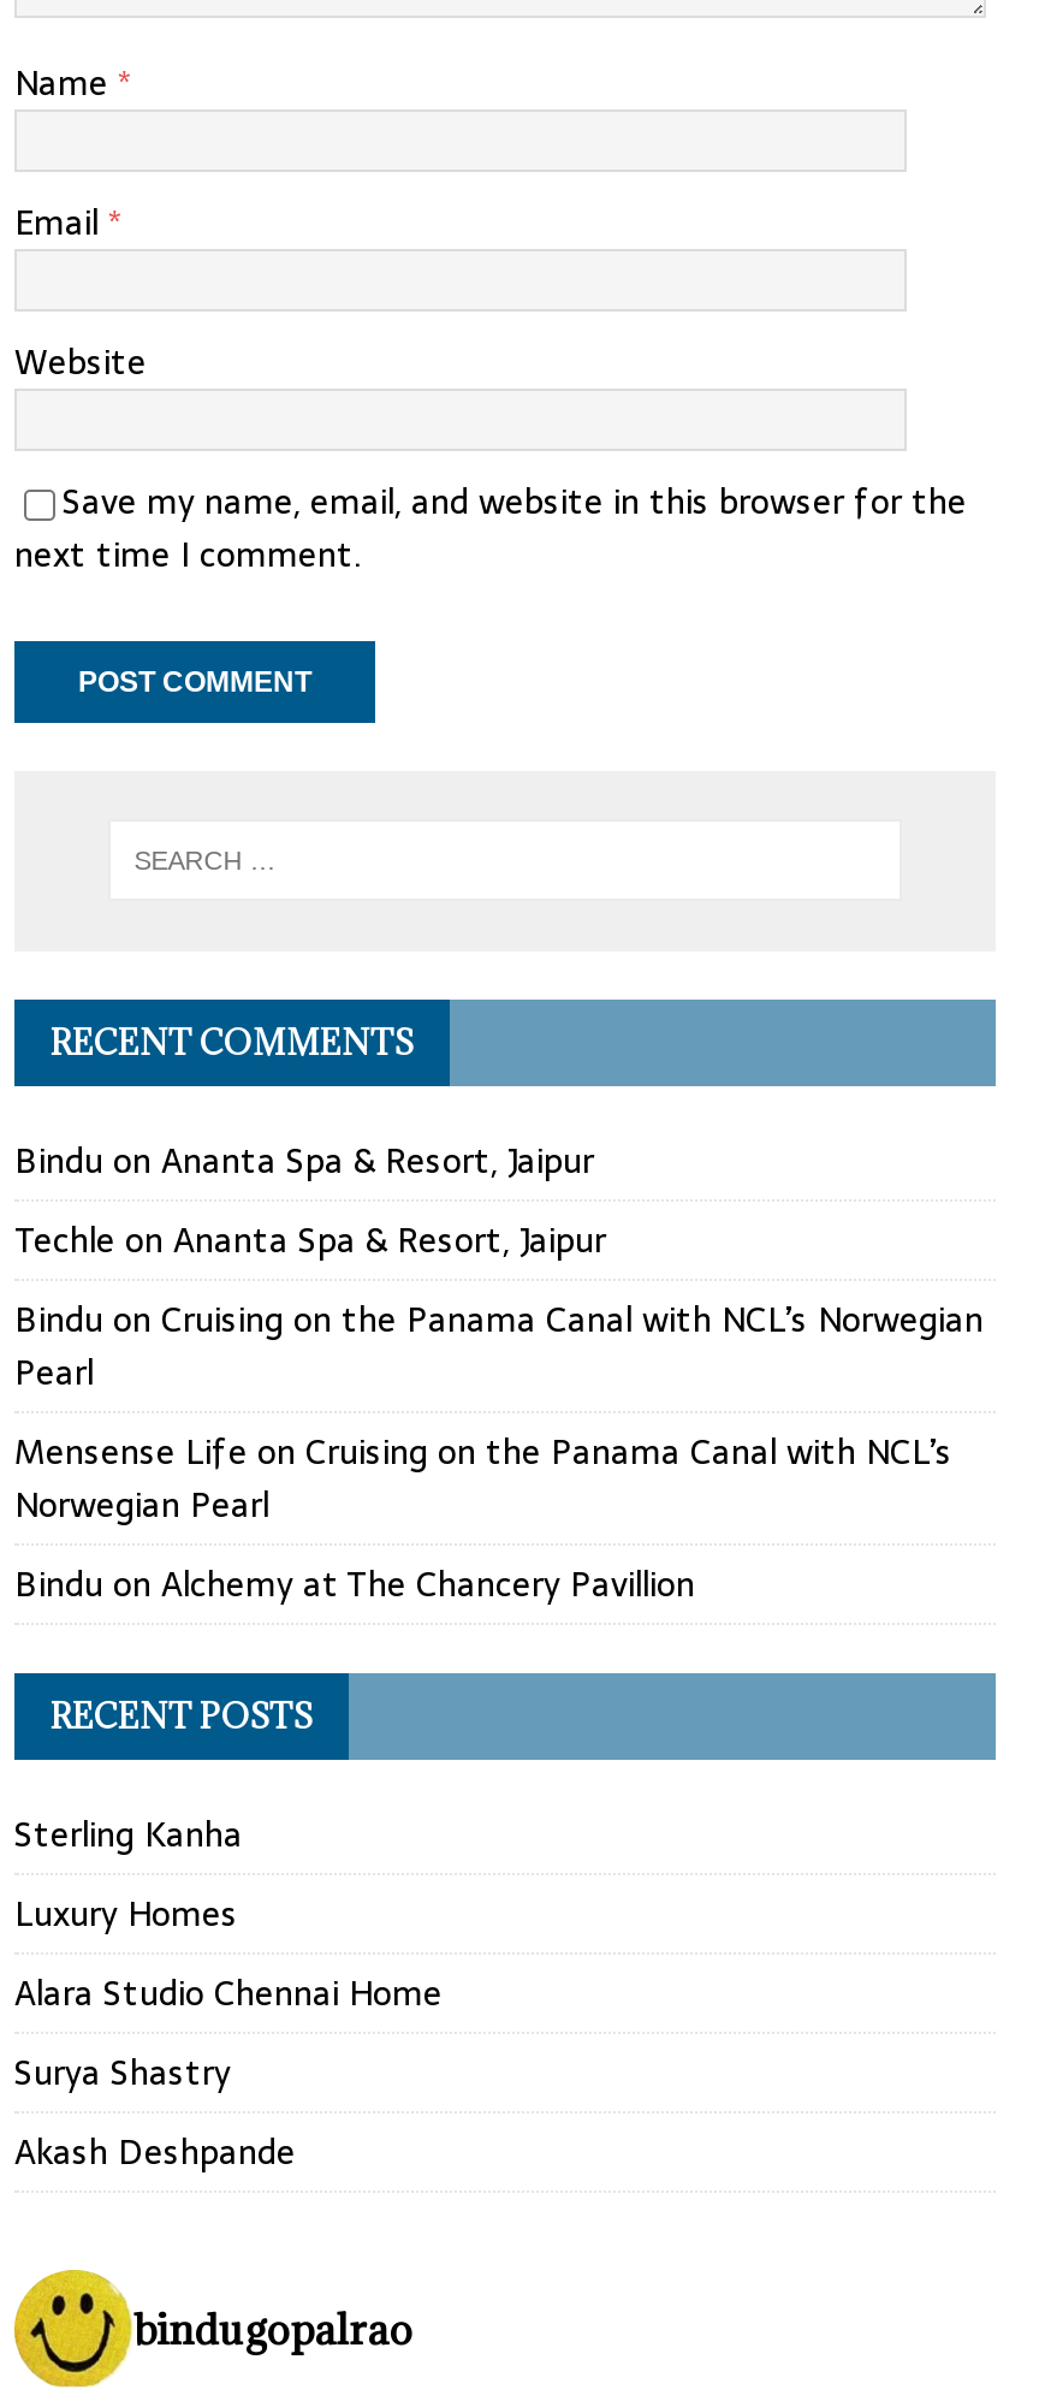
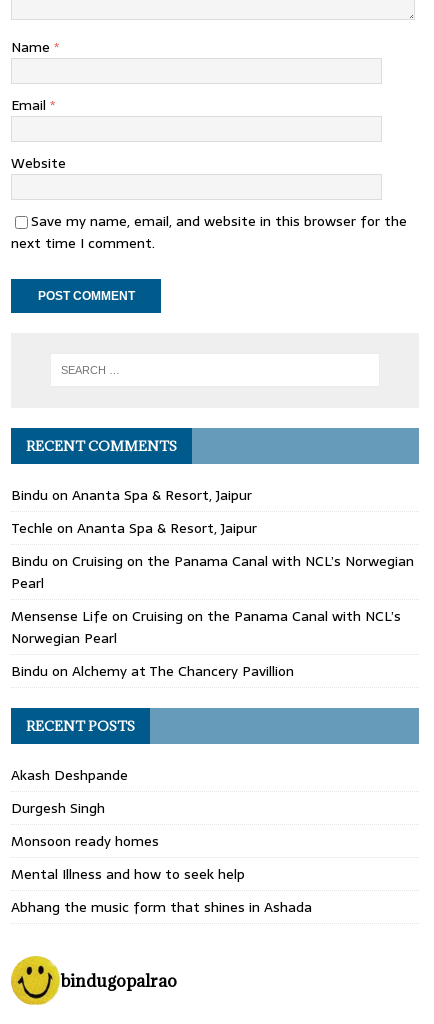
- Sterling Kanha
- Luxury Homes
- Alara Studio Chennai Home
- Surya Shastry

moved up: Akash Deshpande

+ Durgesh Singh
+ Monsoon ready homes
+ Mental Illness and how to seek help
+ Abhang the music form that shines in Ashada
